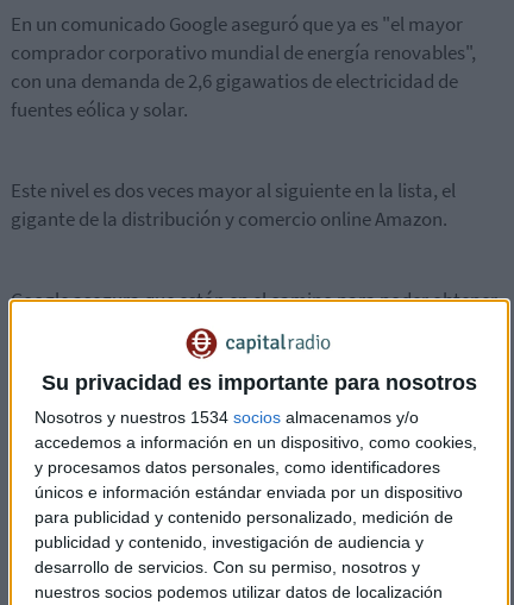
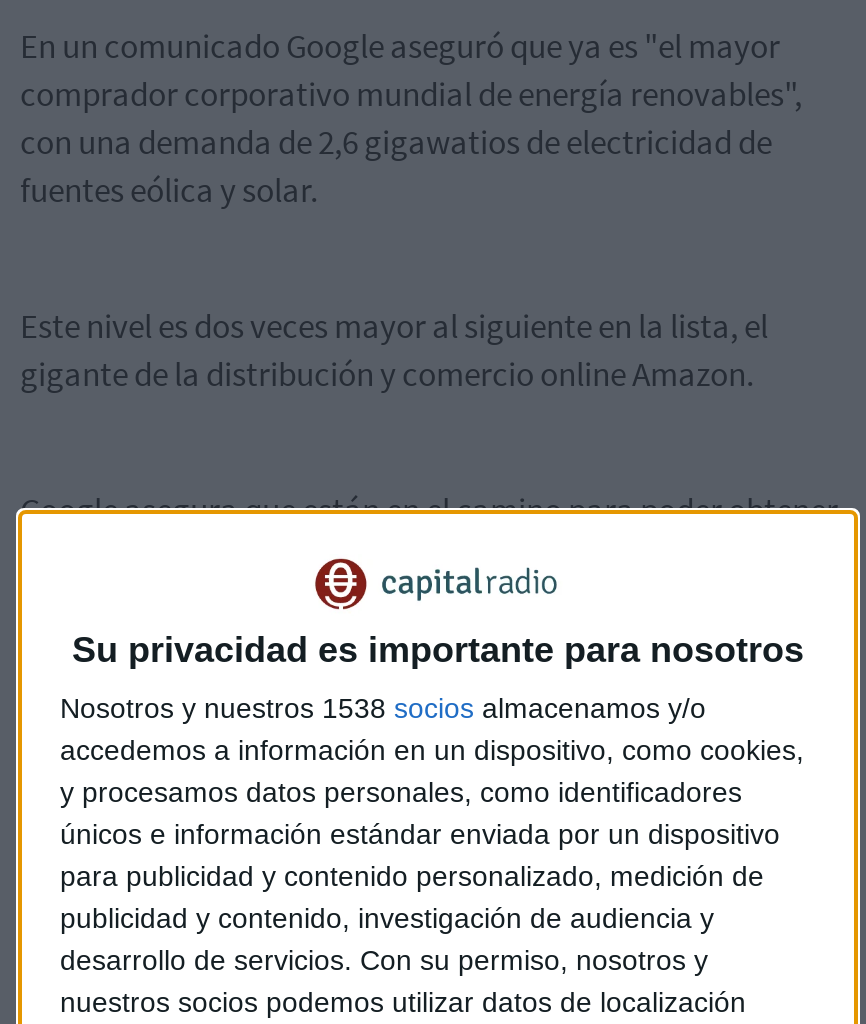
- Nosotros y nuestros 1534 socios almacenamos y/o
+ Nosotros y nuestros 1538 socios almacenamos y/o
